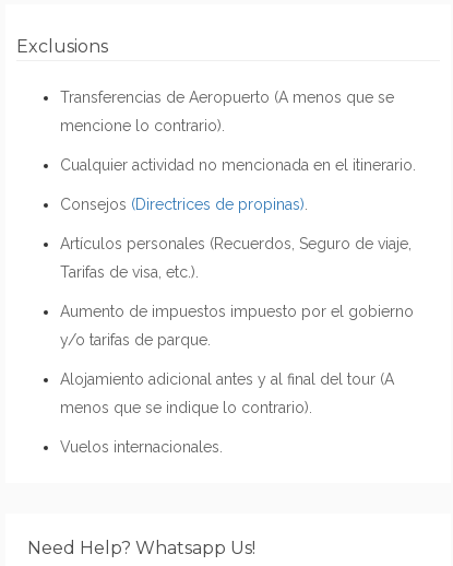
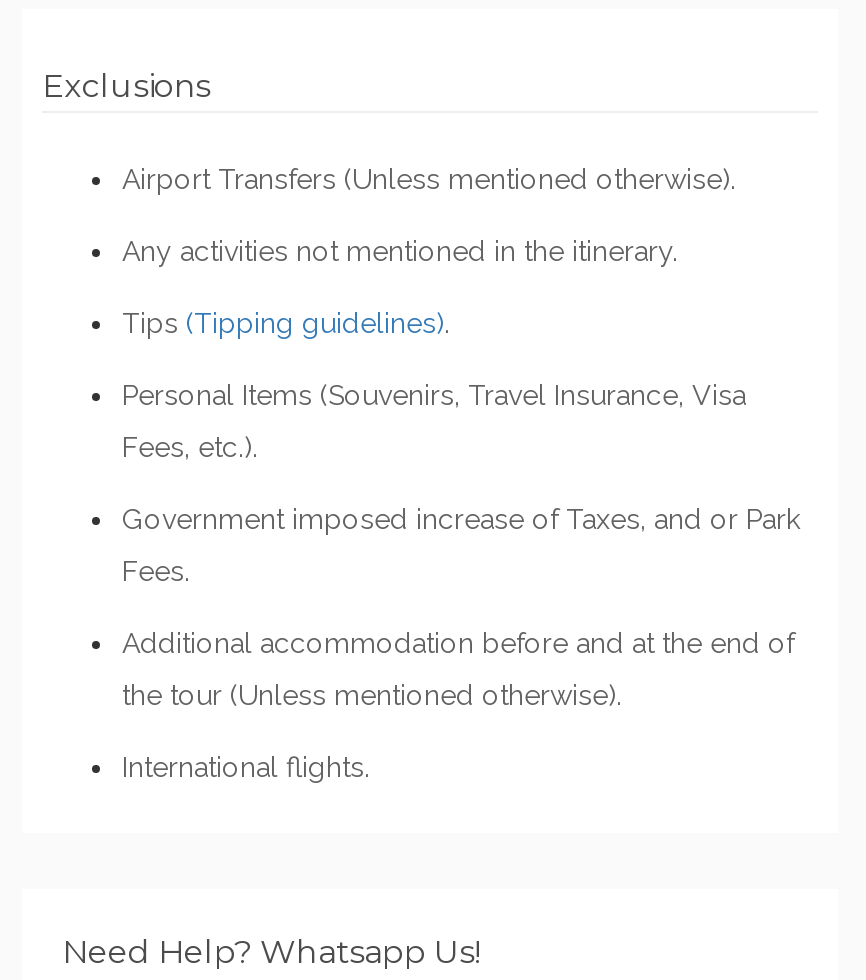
- Transferencias de Aeropuerto (A menos que se
- mencione lo contrario).
- Cualquier actividad no mencionada en el itinerario.
- Consejos (Directrices de propinas).
- Artículos personales (Recuerdos, Seguro de viaje,
- Tarifas de visa, etc.).
- Aumento de impuestos impuesto por el gobierno
- y/o tarifas de parque.
- Alojamiento adicional antes y al final del tour (A
- menos que se indique lo contrario).
- Vuelos internacionales.
+ Airport Transfers (Unless mentioned otherwise).
+ Any activities not mentioned in the itinerary.
+ Tips (Tipping guidelines).
+ Personal Items (Souvenirs, Travel Insurance, Visa
+ Fees, etc.).
+ Government imposed increase of Taxes, and or Park
+ Fees.
+ Additional accommodation before and at the end of
+ the tour (Unless mentioned otherwise).
+ International flights.
